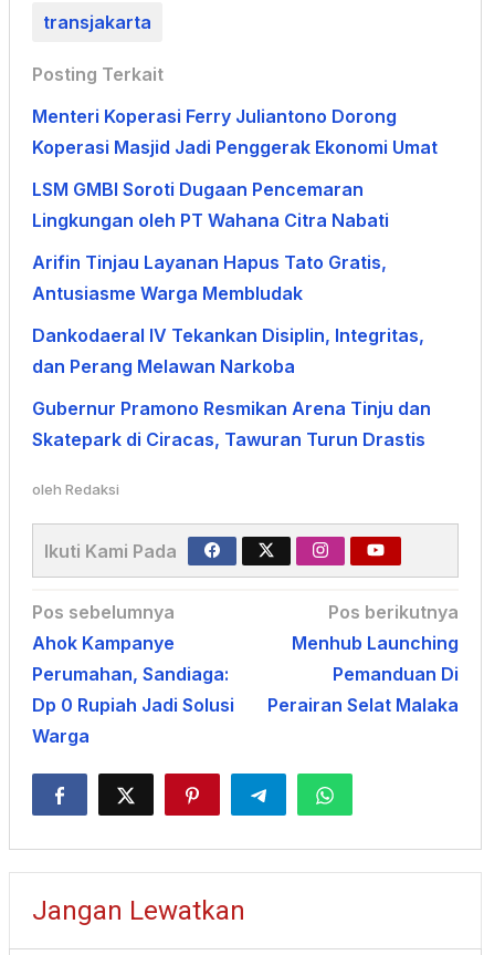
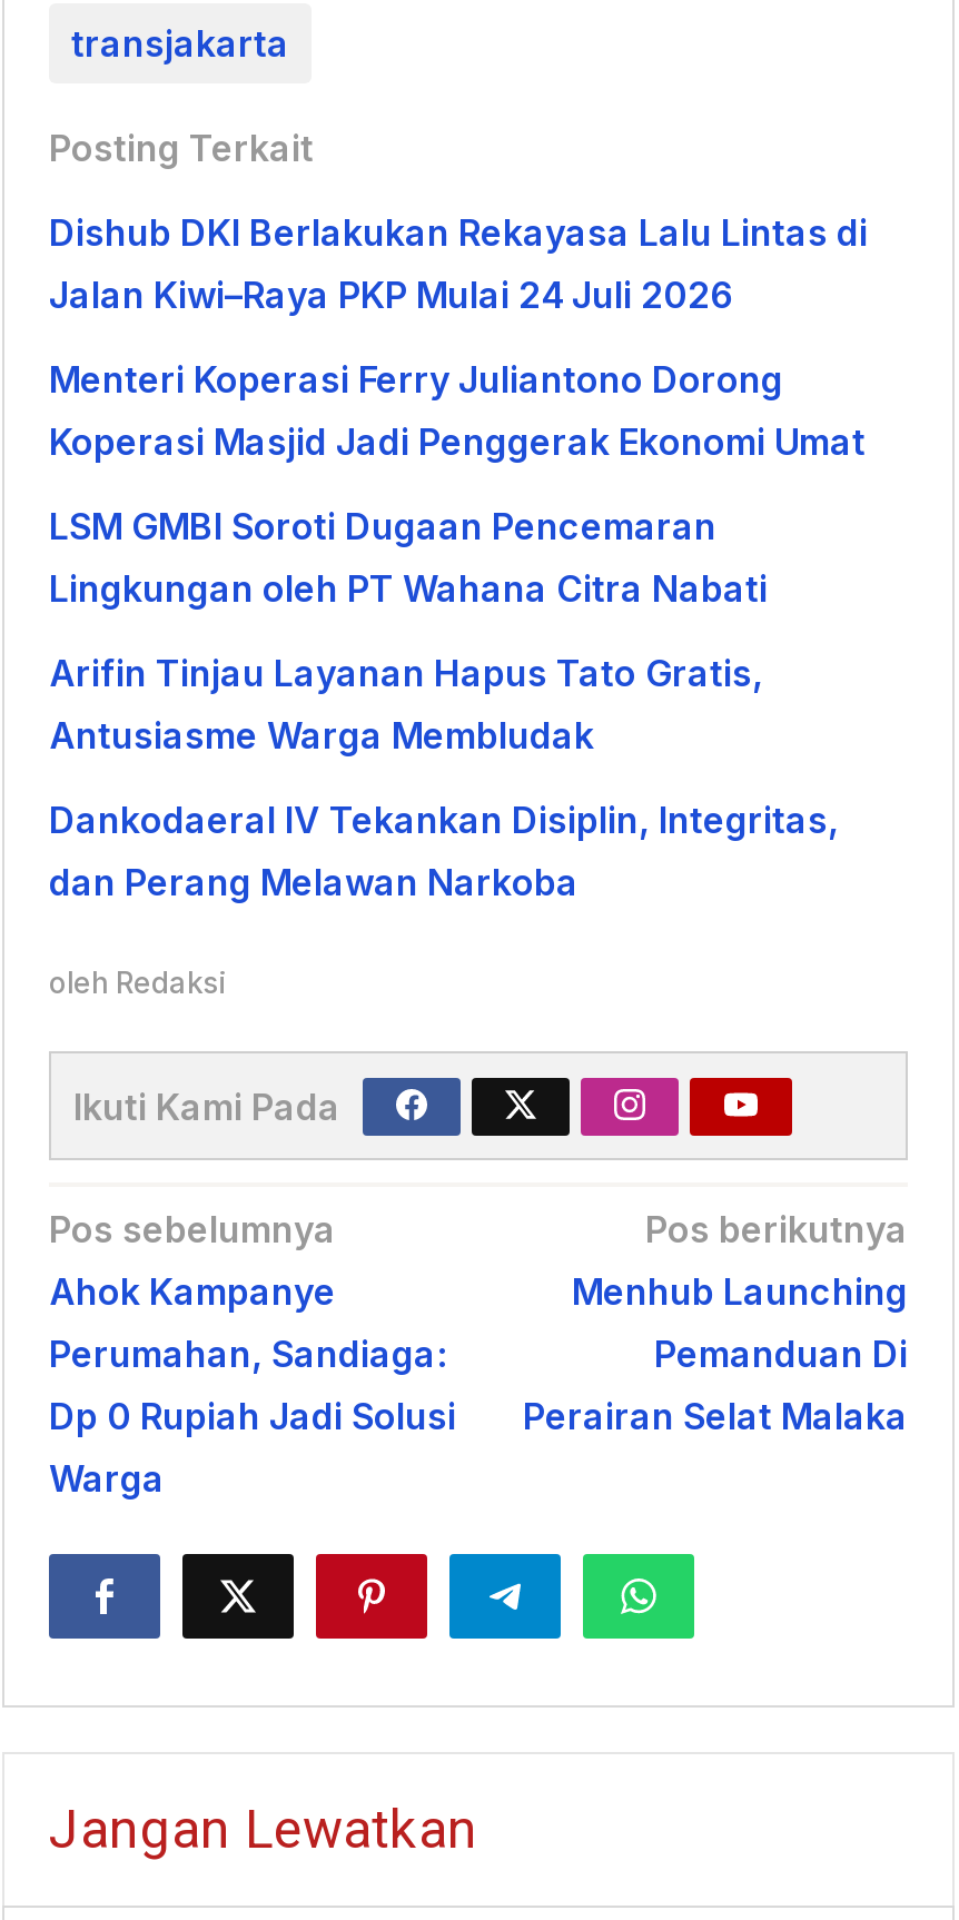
+ Dishub DKI Berlakukan Rekayasa Lalu Lintas di
+ Jalan Kiwi–Raya PKP Mulai 24 Juli 2026

moved down: Menteri Koperasi Ferry Juliantono Dorong | Koperasi Masjid Jadi Penggerak Ekonomi Umat | LSM GMBI Soroti Dugaan Pencemaran | Lingkungan oleh PT Wahana Citra Nabati | Arifin Tinjau Layanan Hapus Tato Gratis, | Antusiasme Warga Membludak | Dankodaeral IV Tekankan Disiplin, Integritas, | dan Perang Melawan Narkoba

- Gubernur Pramono Resmikan Arena Tinju dan
- Skatepark di Ciracas, Tawuran Turun Drastis
